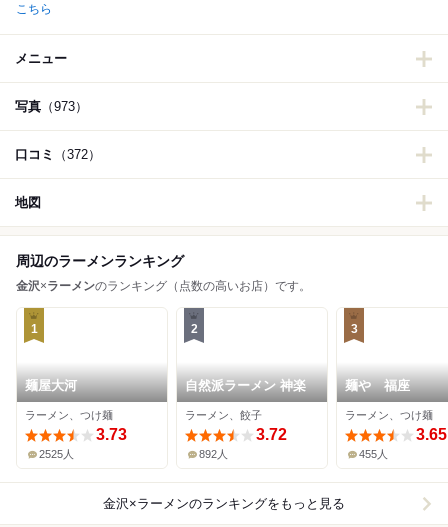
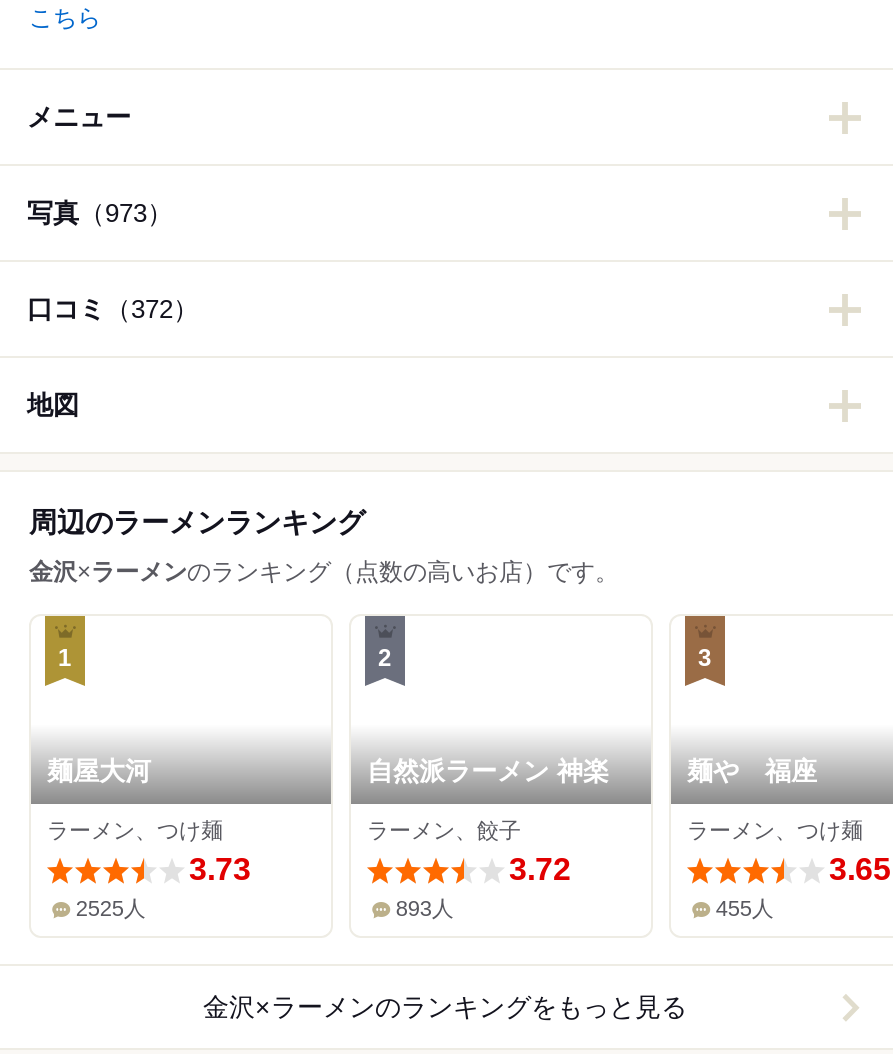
- 892人
+ 893人
